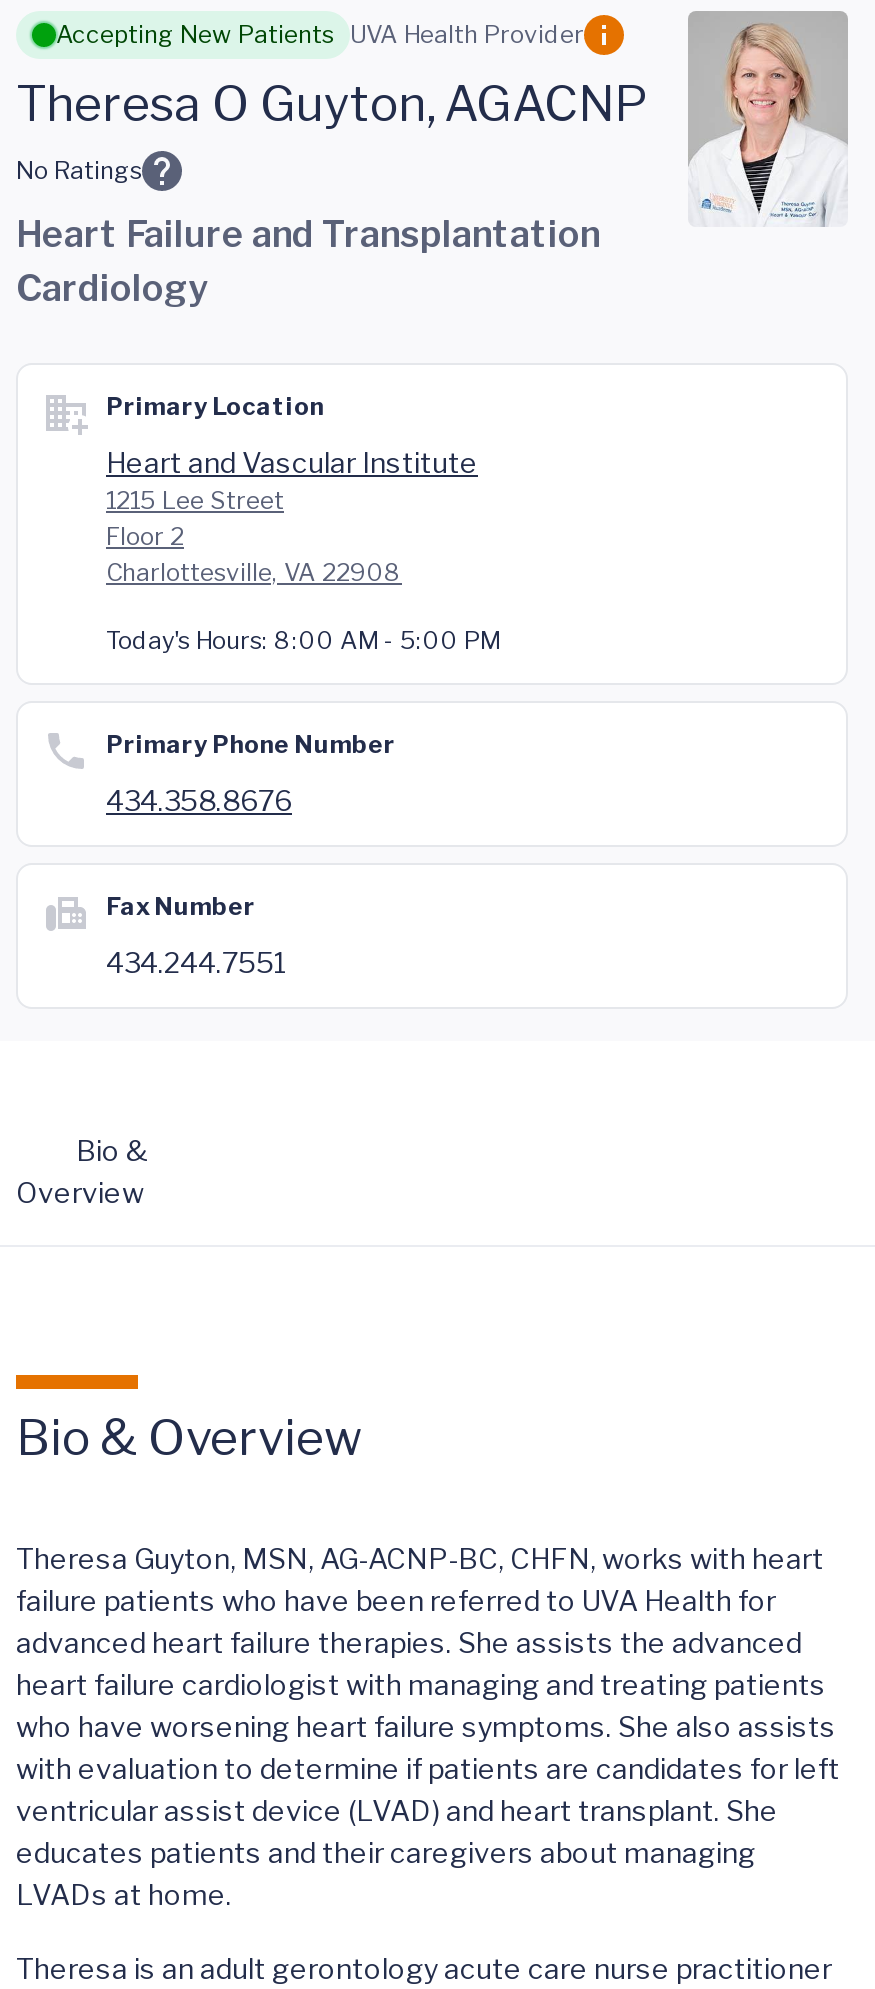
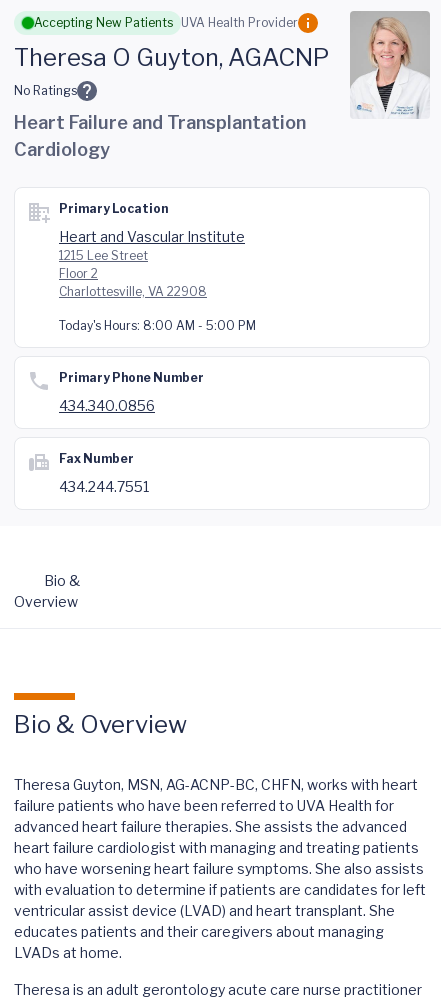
- 434.358.8676
+ 434.340.0856
